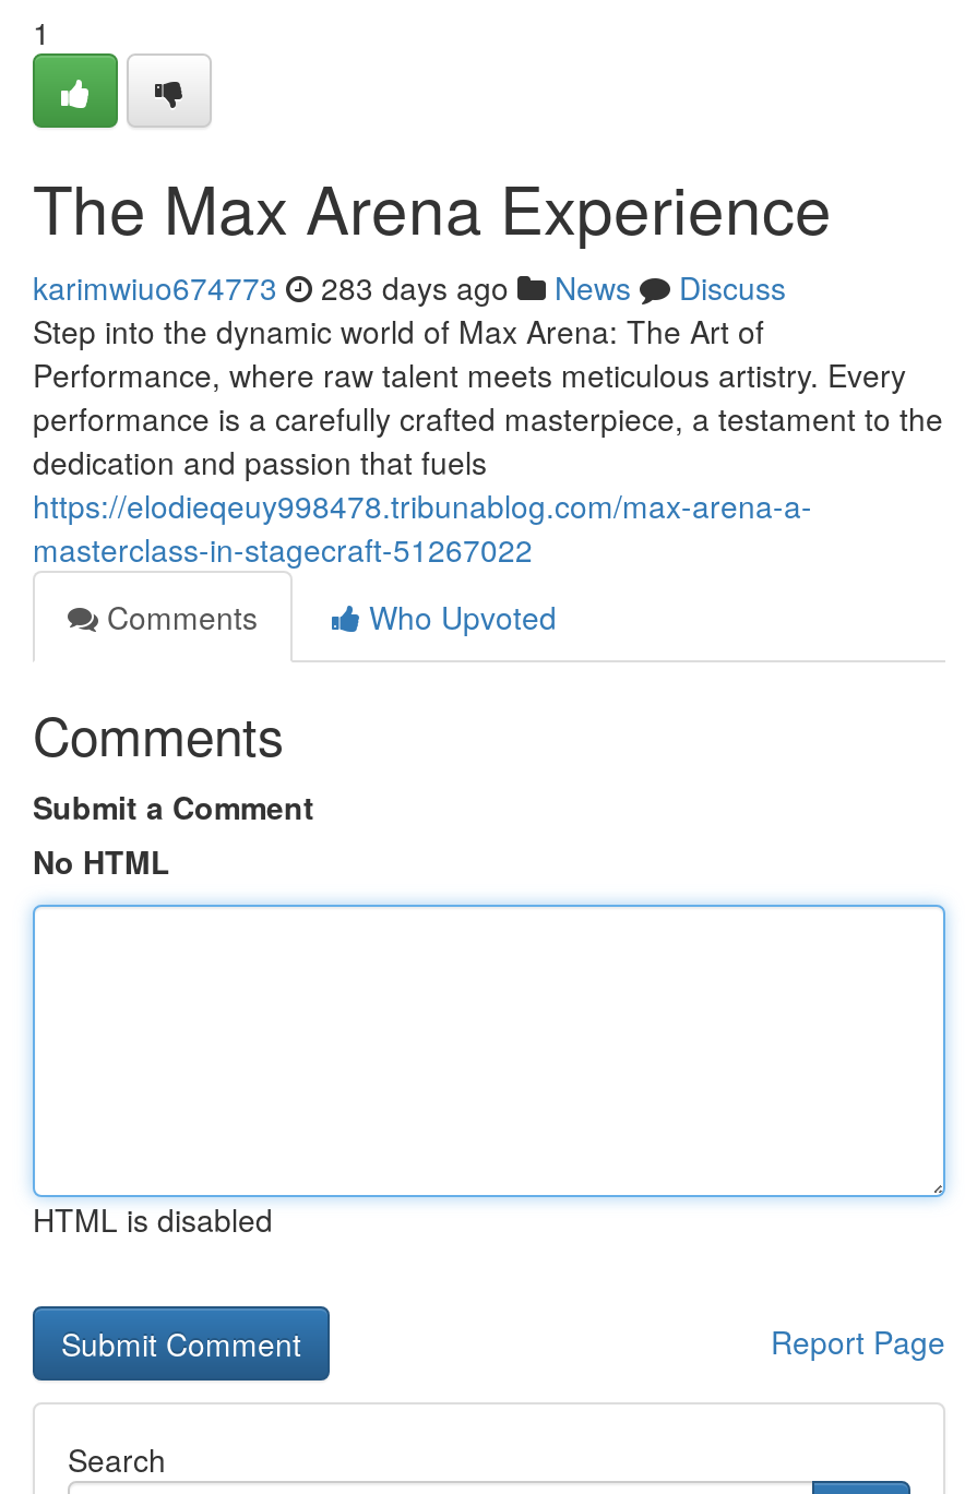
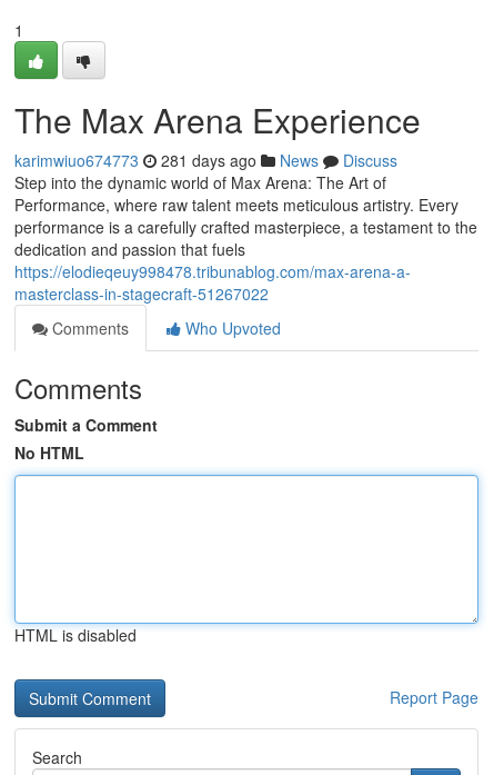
- karimwiuo674773 283 days ago News Discuss
+ karimwiuo674773 281 days ago News Discuss
